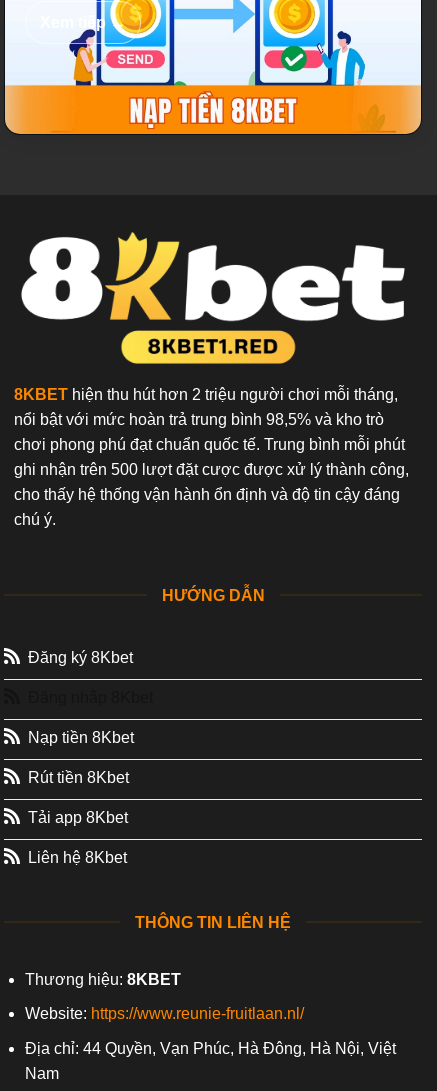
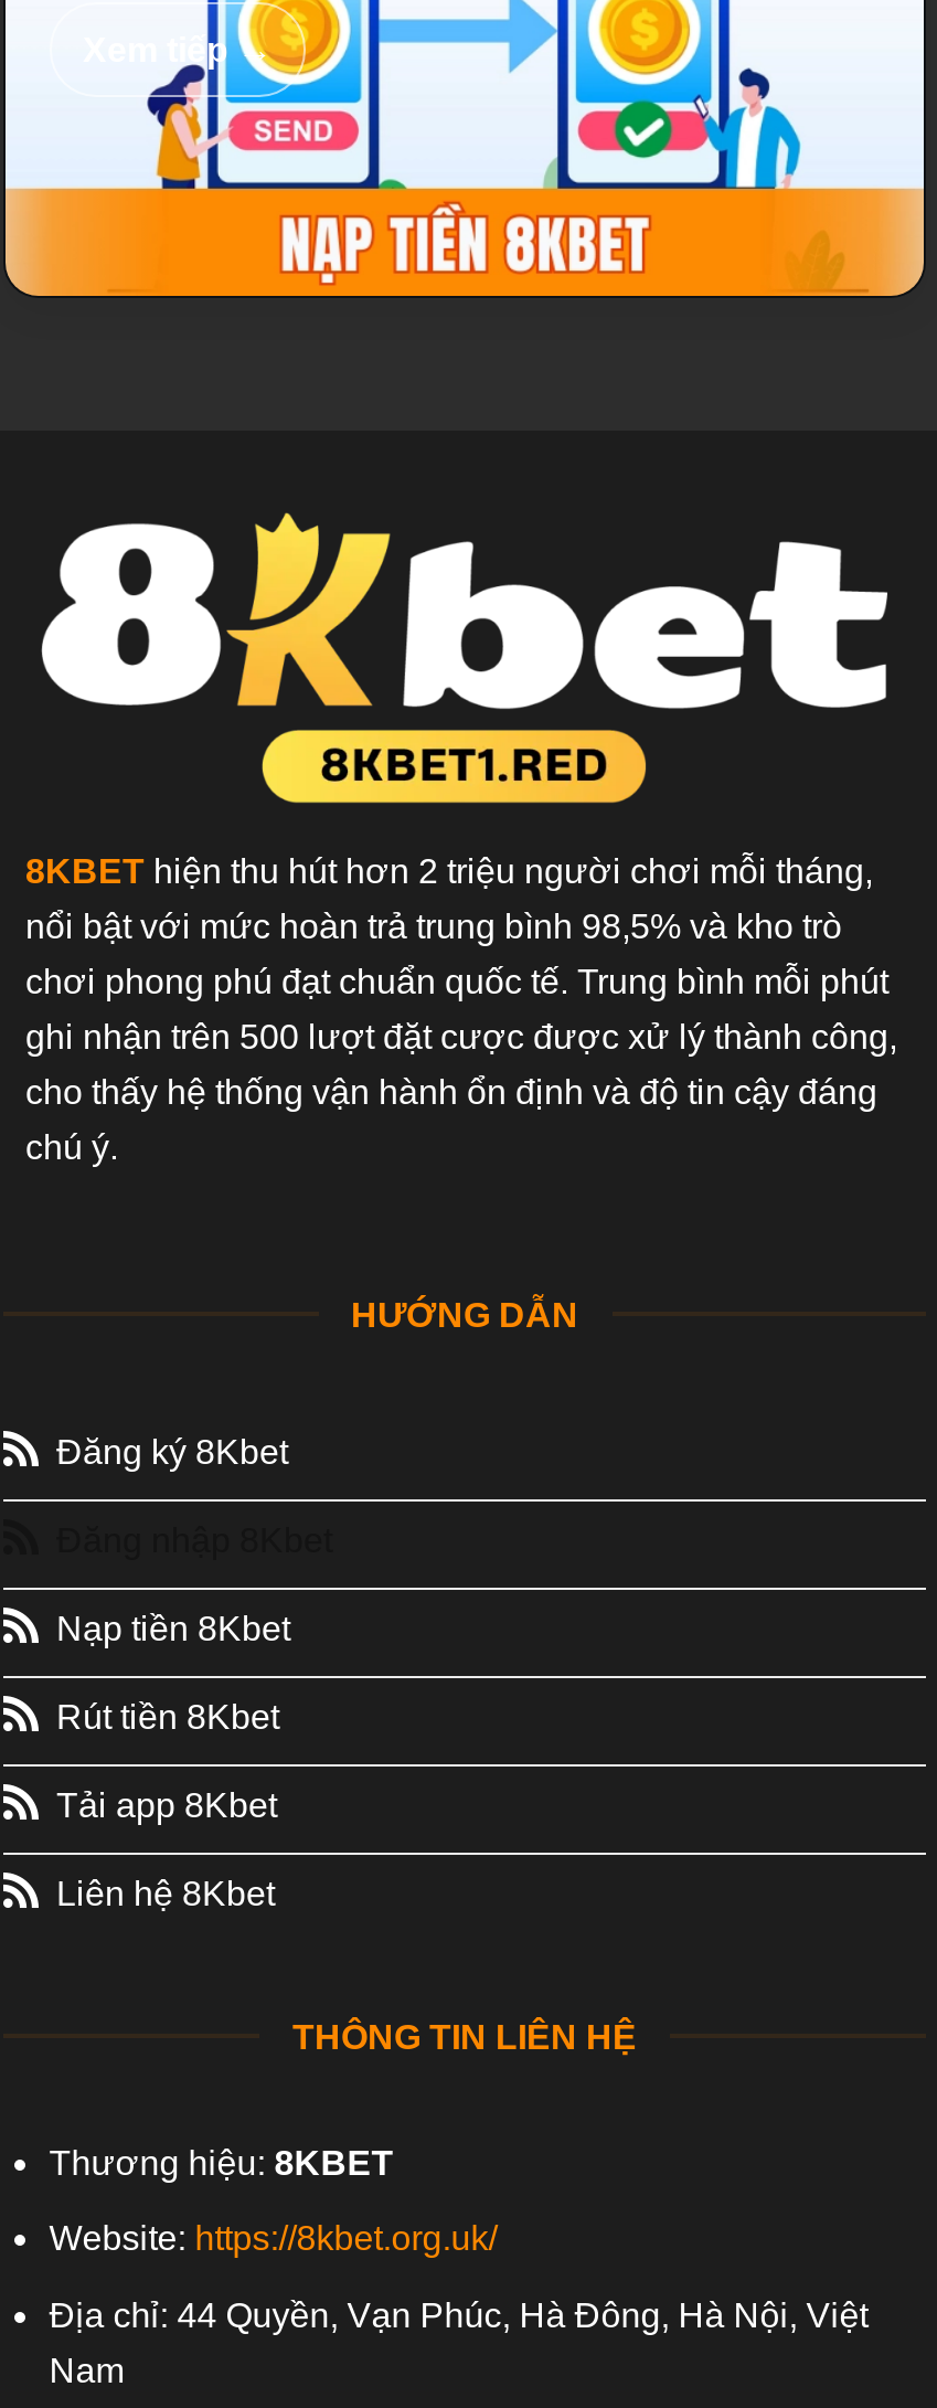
- Website: https://www.reunie-fruitlaan.nl/
+ Website: https://8kbet.org.uk/
